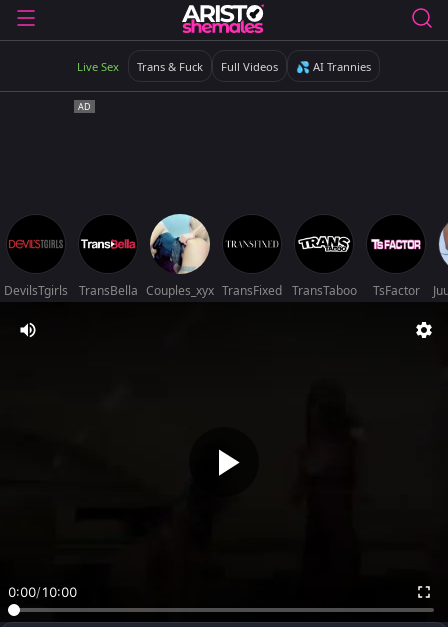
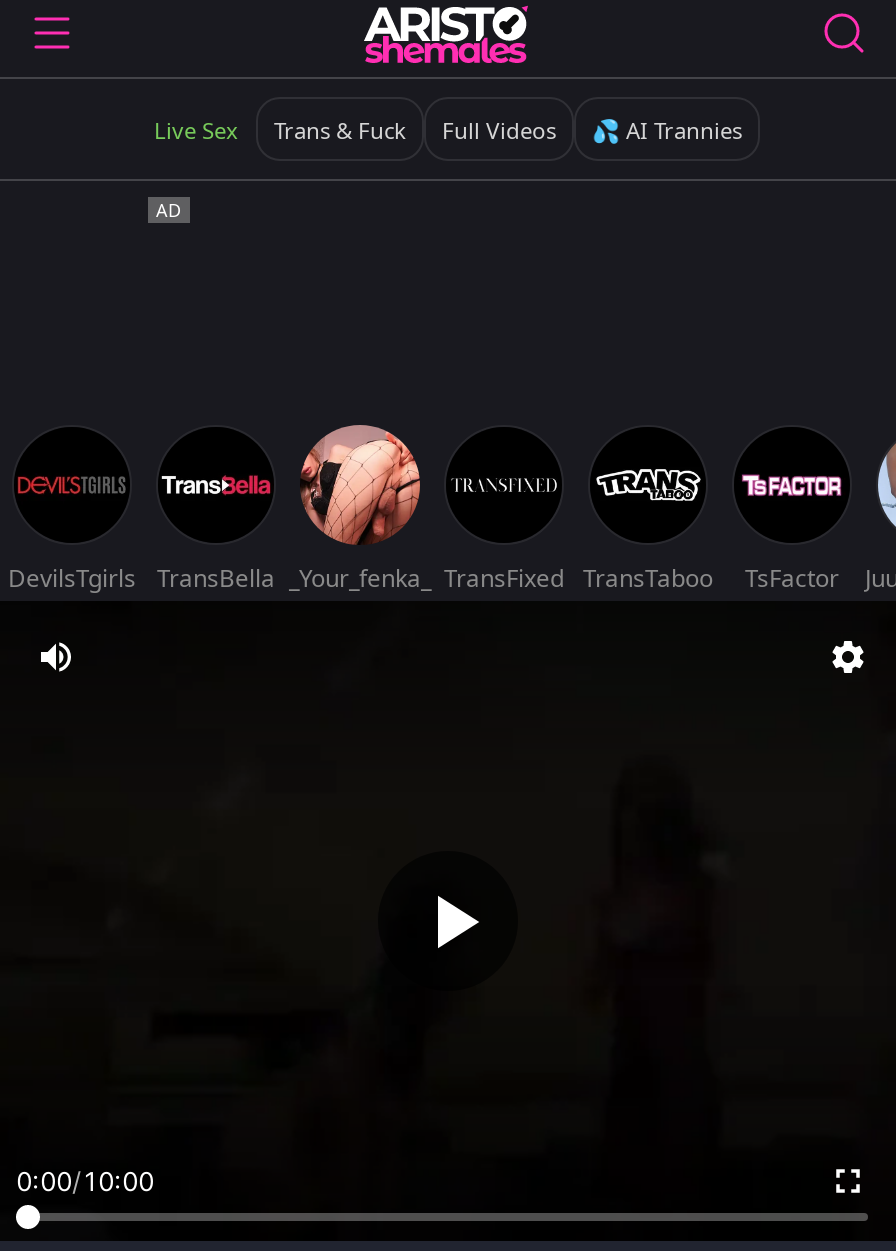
- [image]
- TransBella Couples_xyx TransFixed TransTaboo
+ [image]
+ TransBella _Your_fenka_ TransFixed TransTaboo
